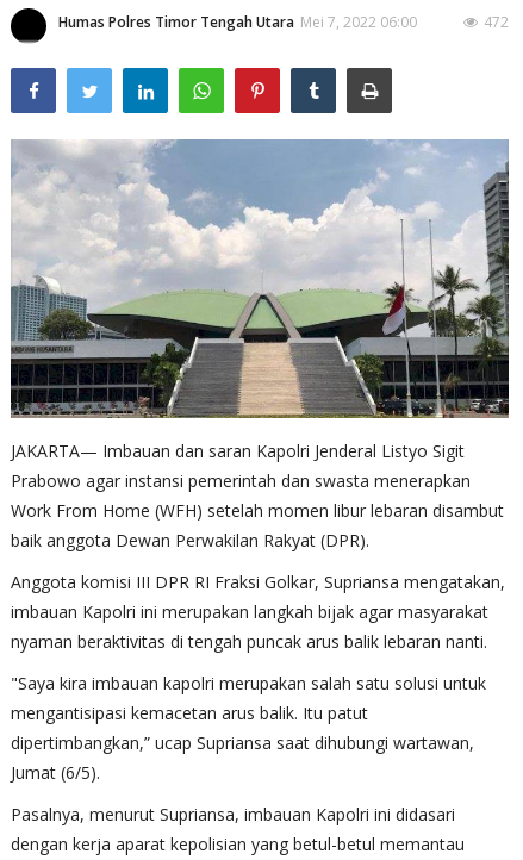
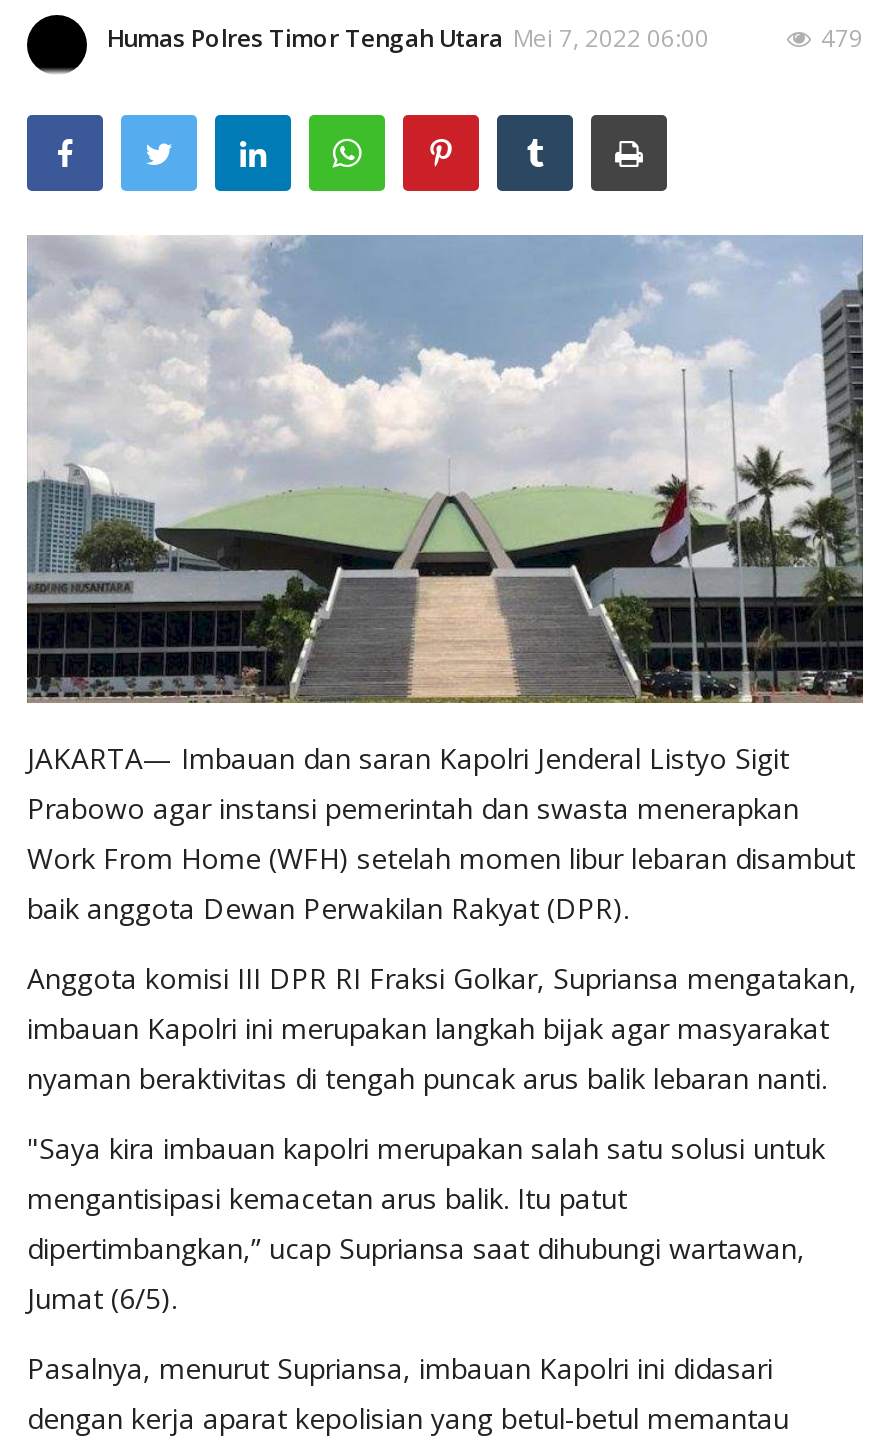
- 472
+ 479
